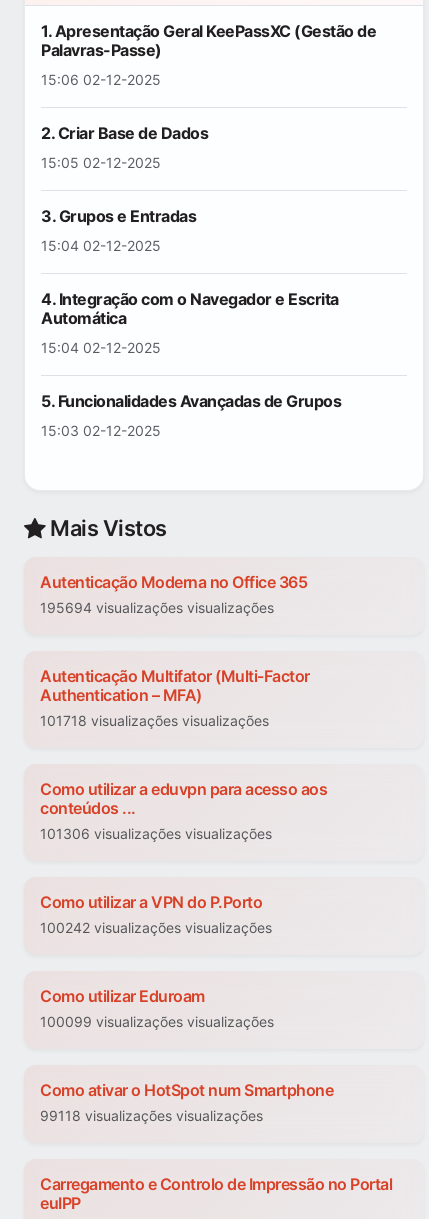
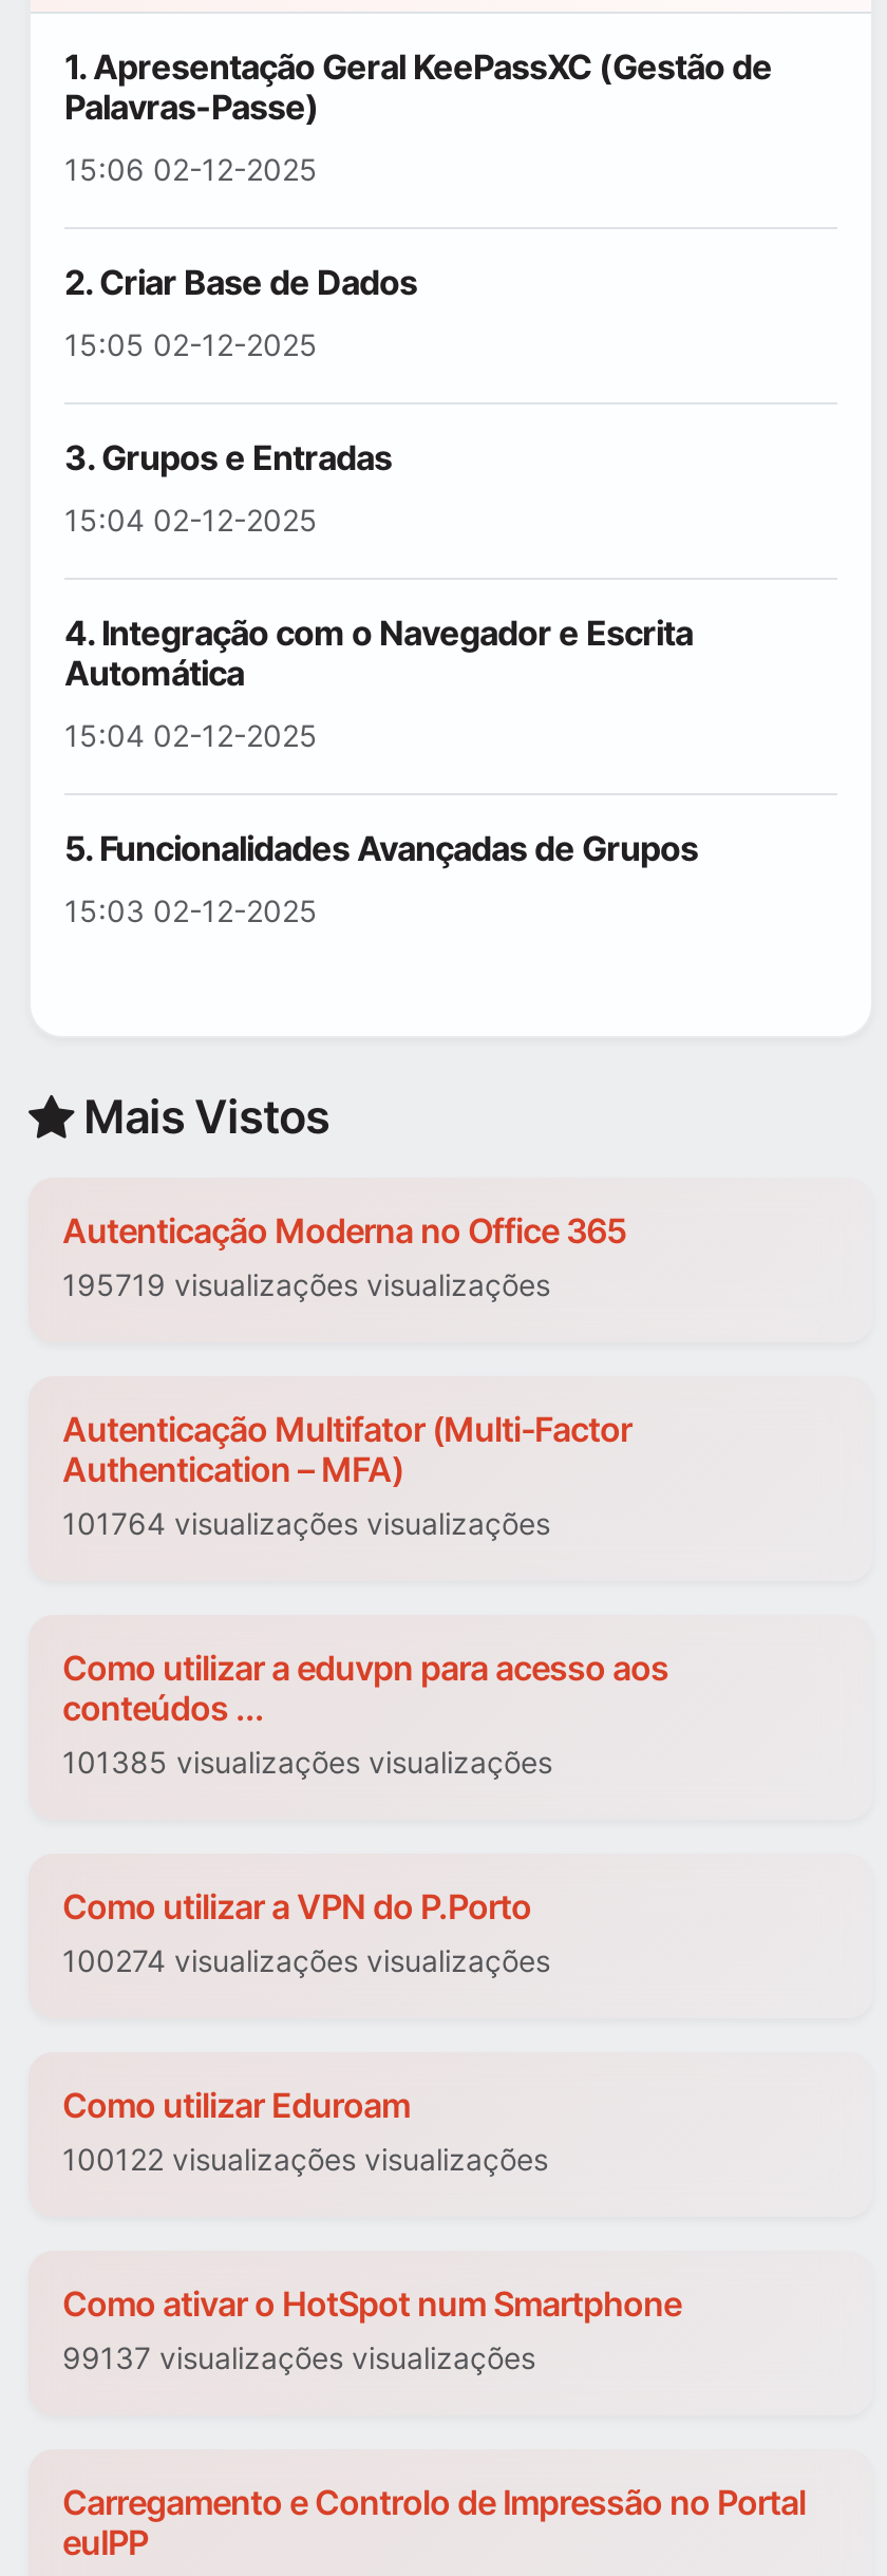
- 195694 visualizações visualizações
+ 195719 visualizações visualizações

- 101718 visualizações visualizações
+ 101764 visualizações visualizações

- 101306 visualizações visualizações
+ 101385 visualizações visualizações

- 100242 visualizações visualizações
+ 100274 visualizações visualizações

- 100099 visualizações visualizações
+ 100122 visualizações visualizações

- 99118 visualizações visualizações
+ 99137 visualizações visualizações
